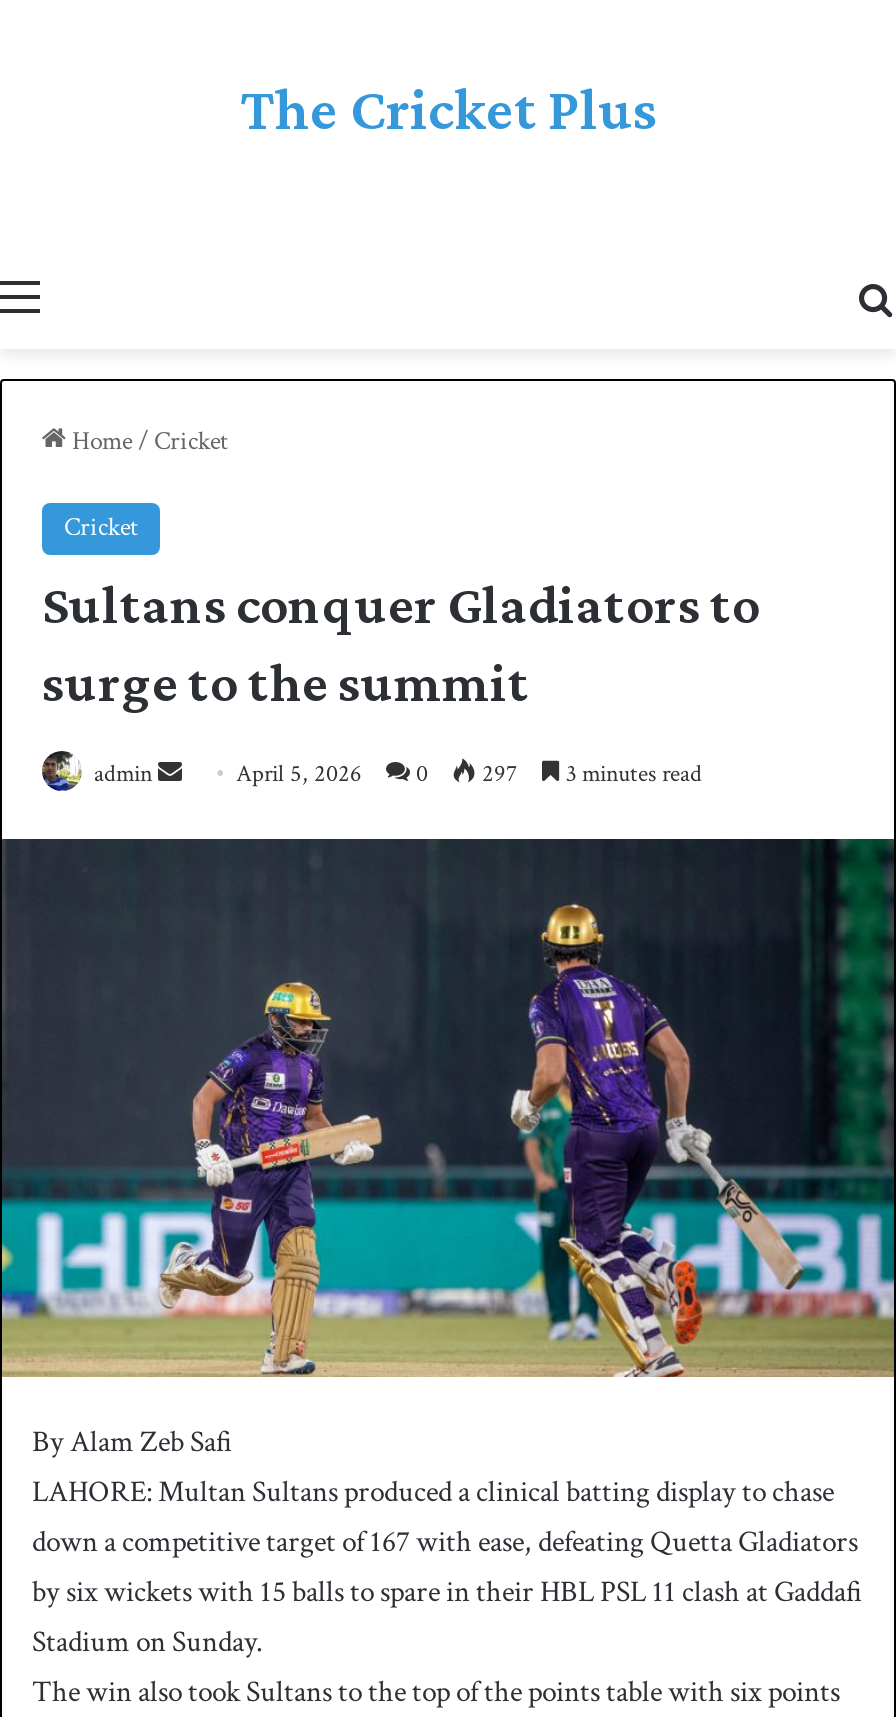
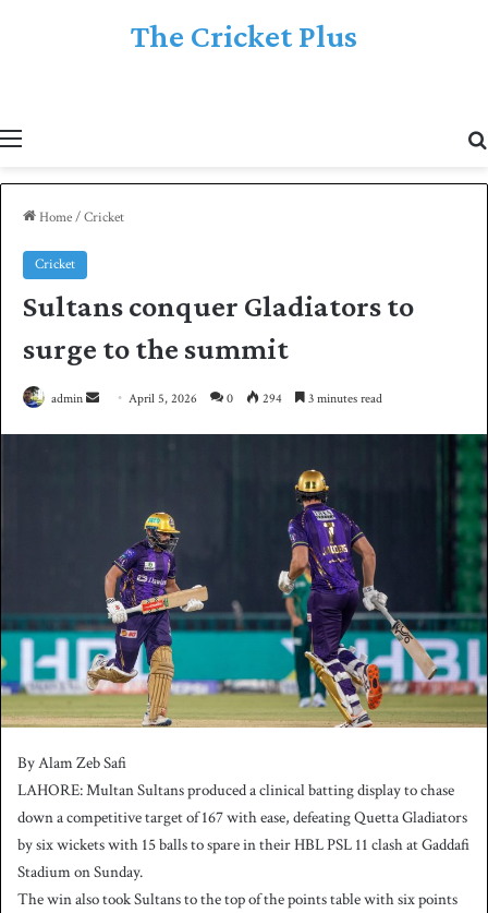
- 297
+ 294
